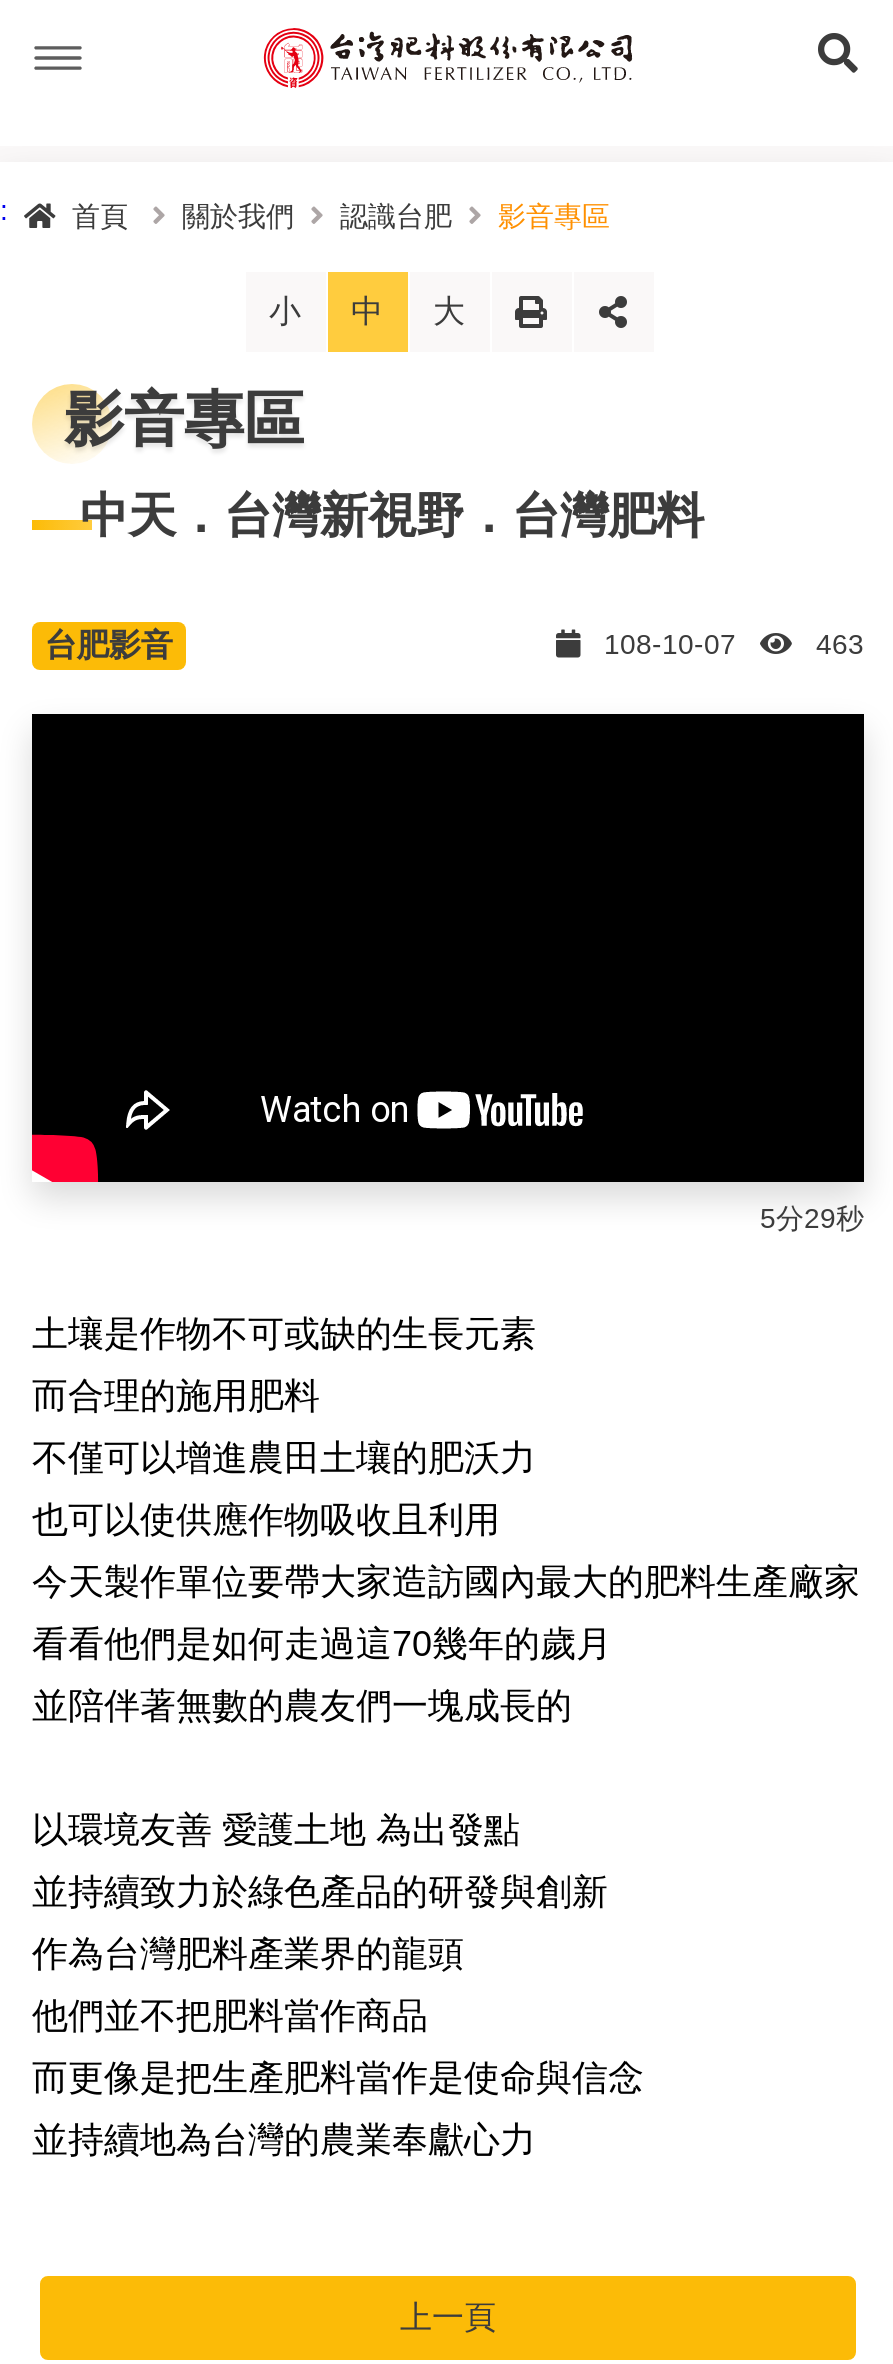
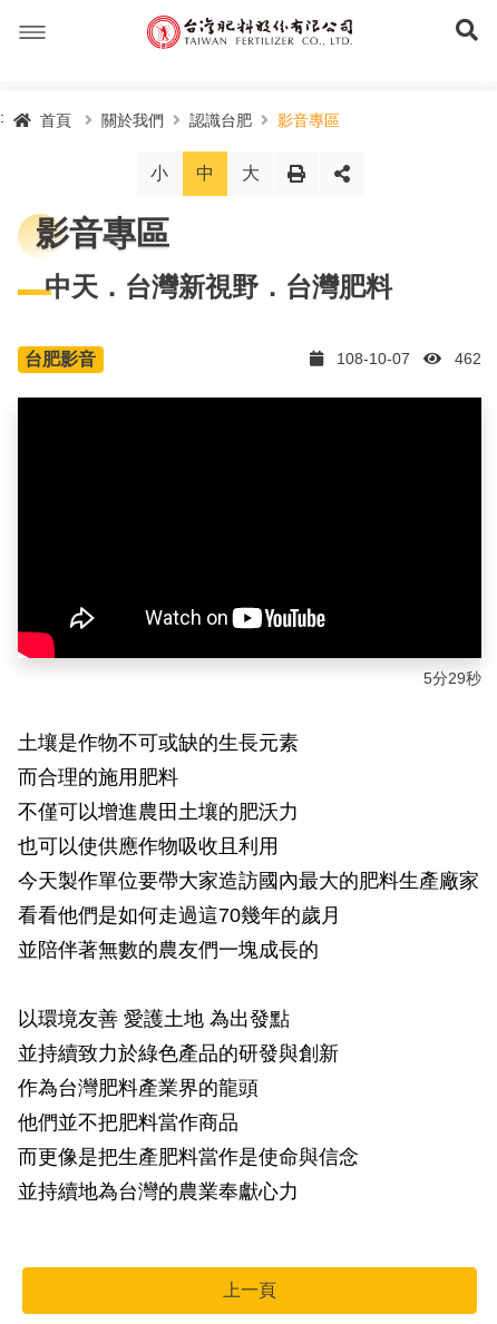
- 463
+ 462
